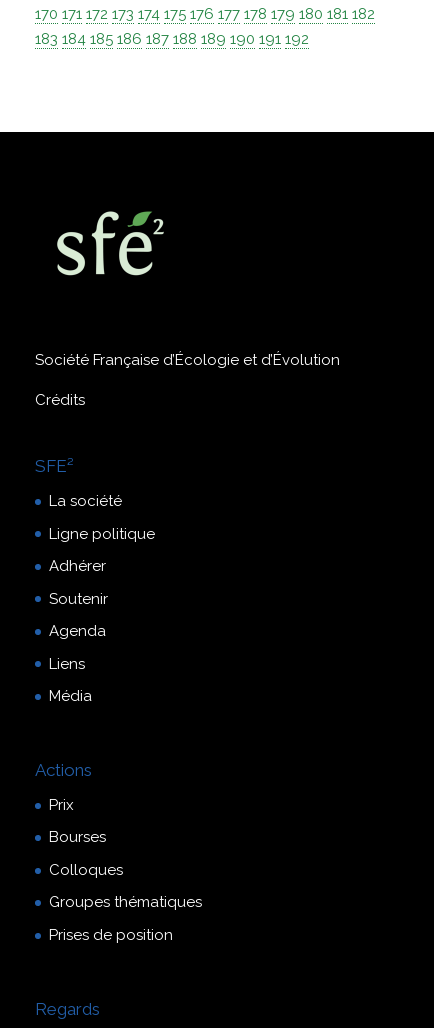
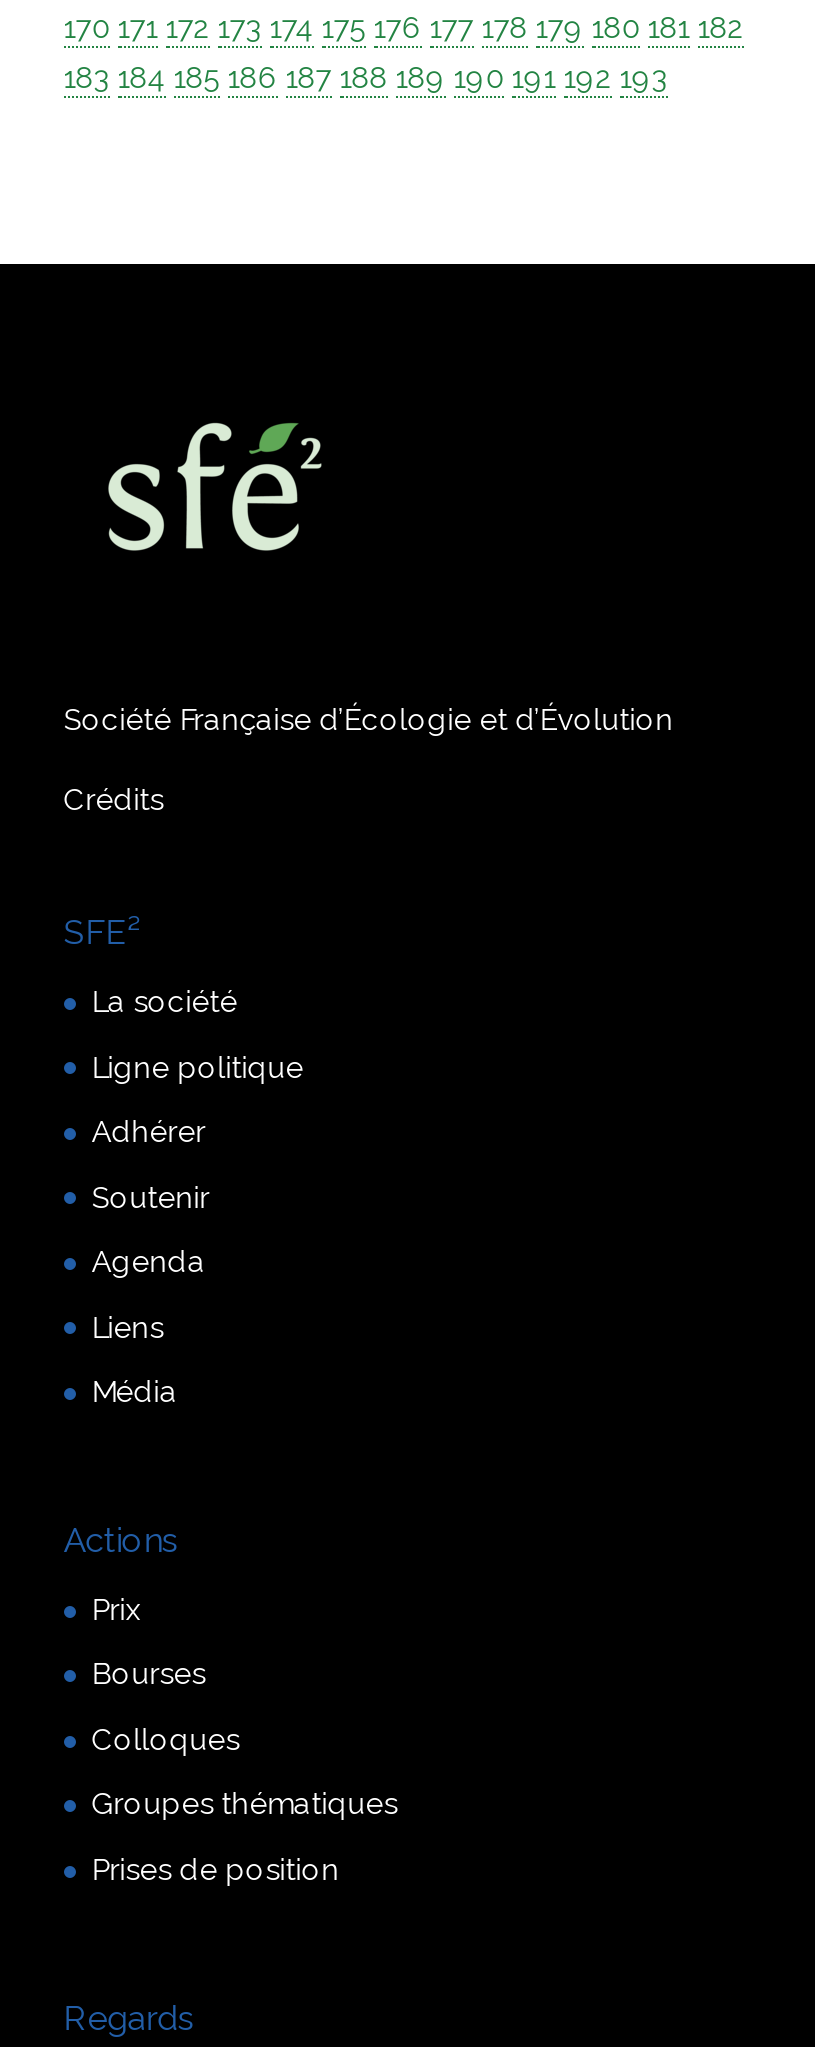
- 183 184 185 186 187 188 189 190 191 192
+ 183 184 185 186 187 188 189 190 191 192 193
